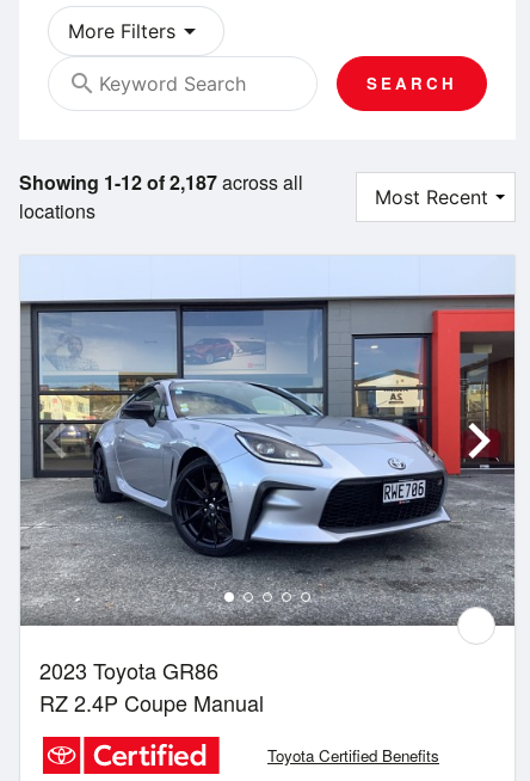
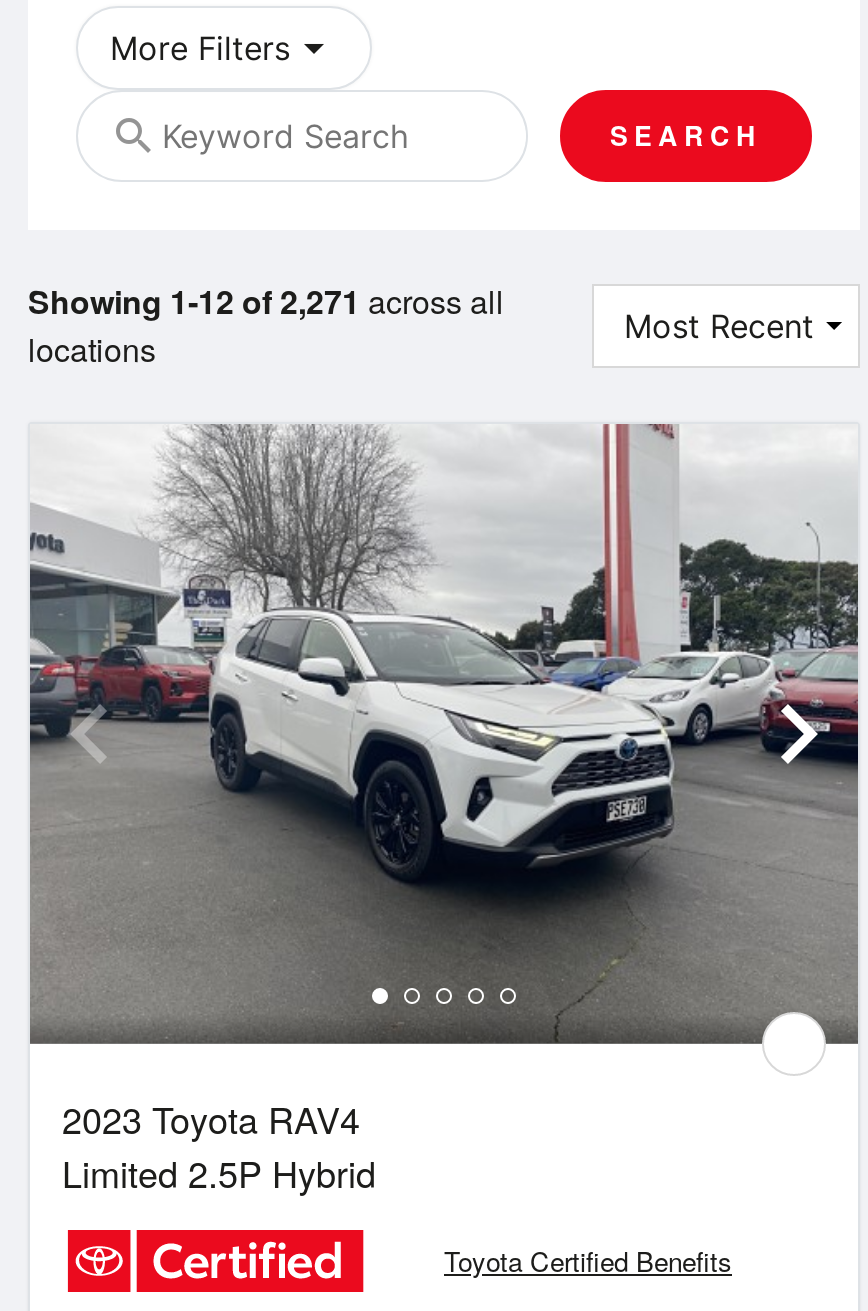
- Showing 1-12 of 2,187 across all
+ Showing 1-12 of 2,271 across all

- [image]
- 2023 Toyota GR86
- RZ 2.4P Coupe Manual
+ [image]
+ 2023 Toyota RAV4
+ Limited 2.5P Hybrid
